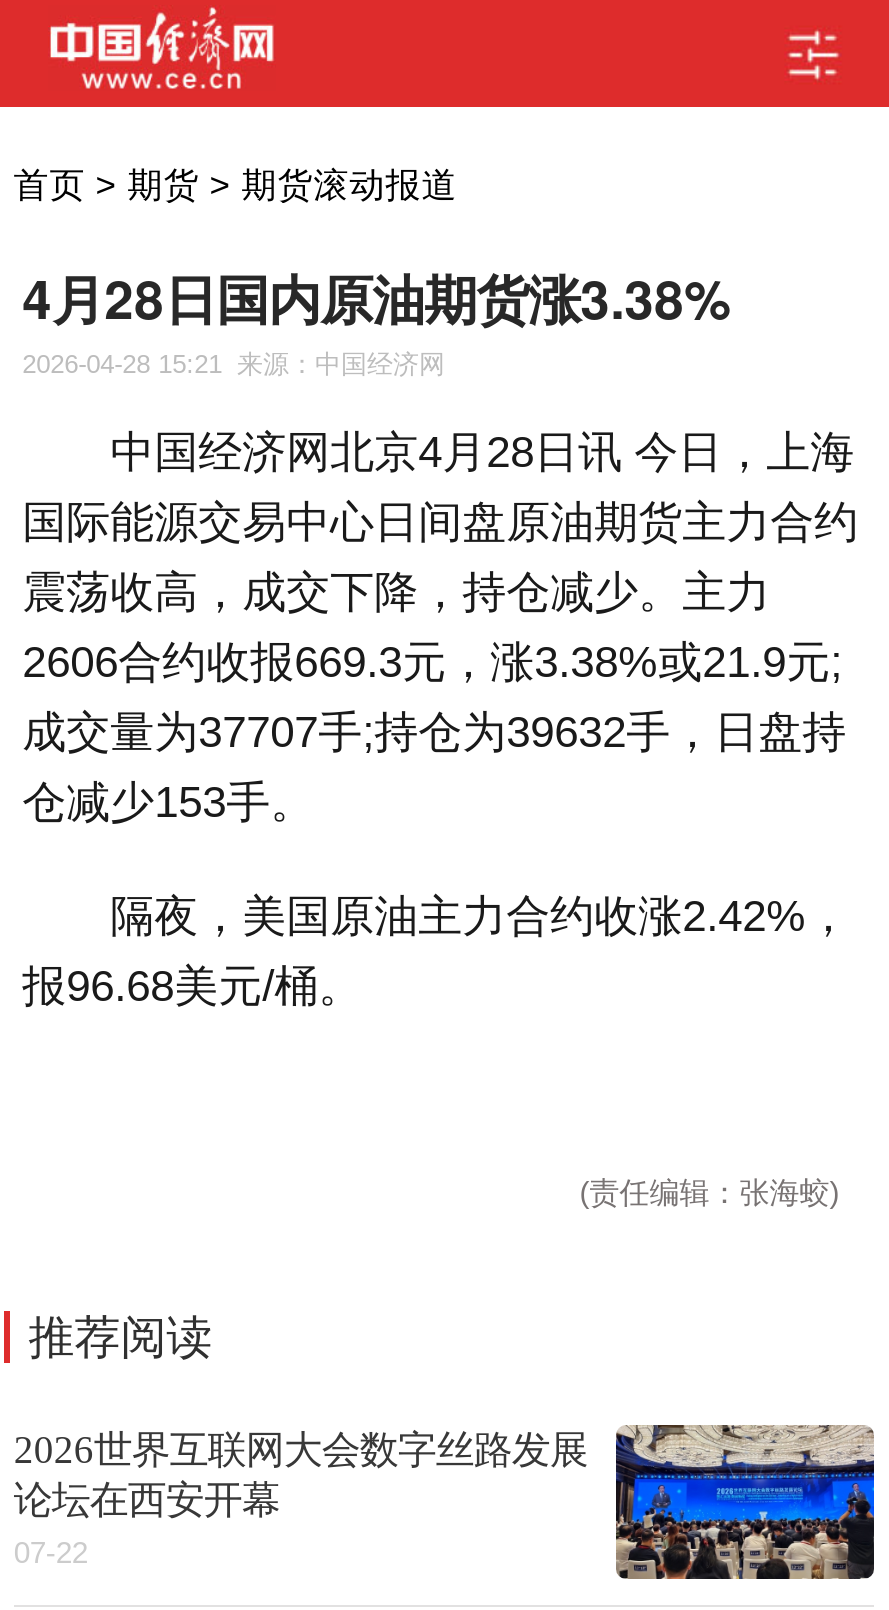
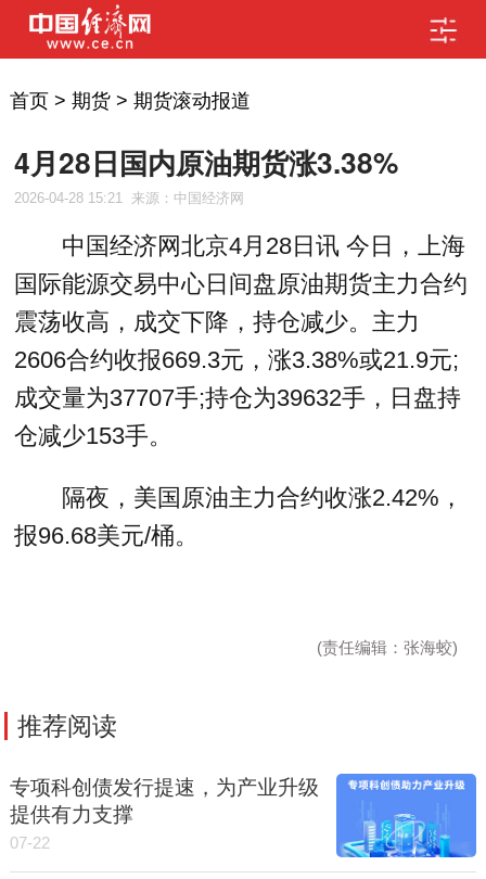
- [image]
- 2026世界互联网大会数字丝路发展
- 论坛在西安开幕
+ [image]
+ 专项科创债发行提速，为产业升级
+ 提供有力支撑
